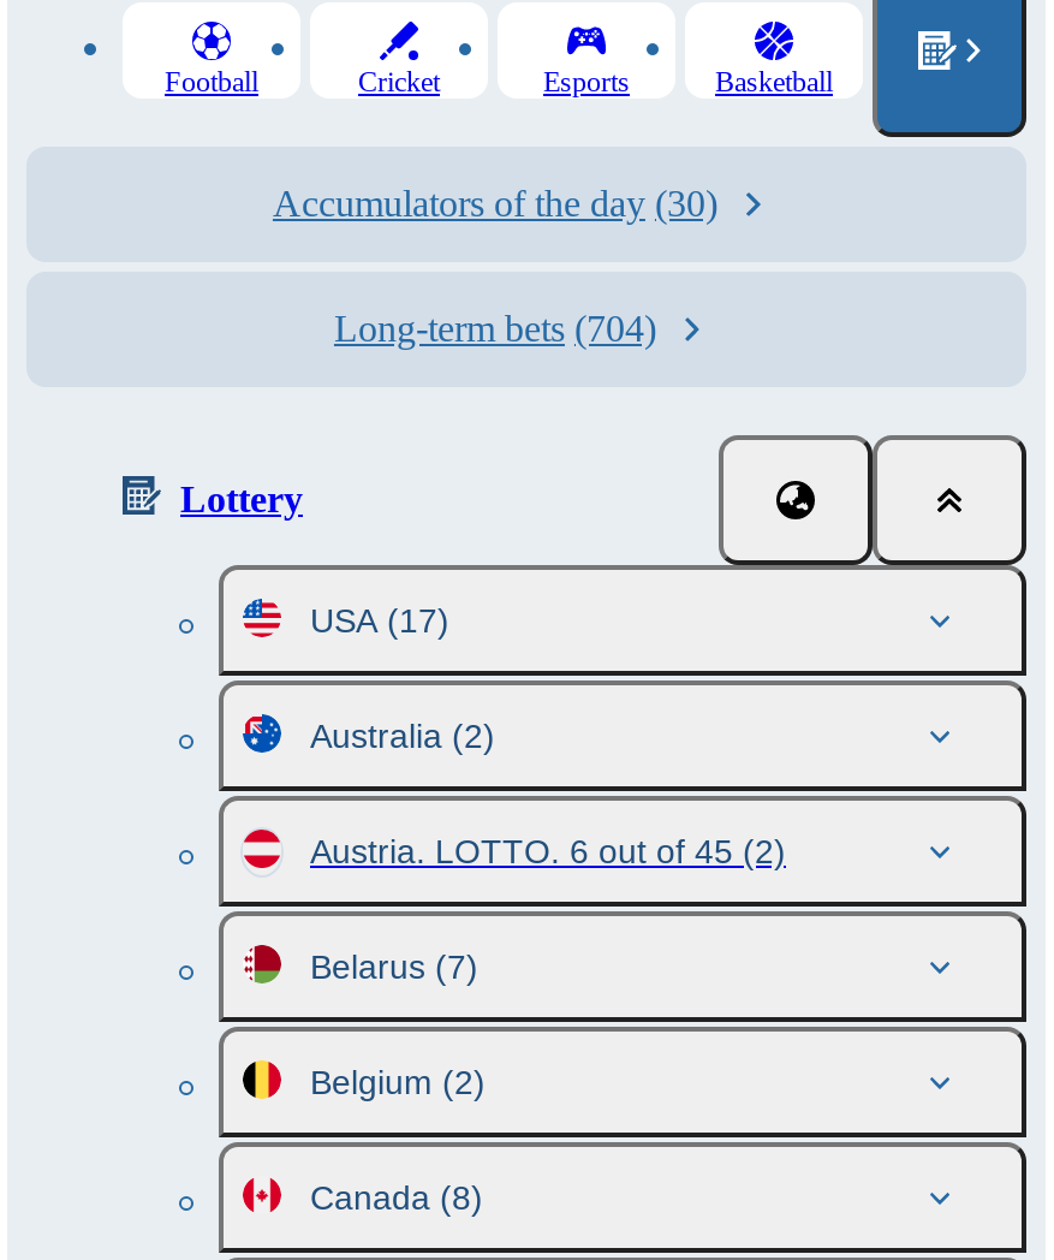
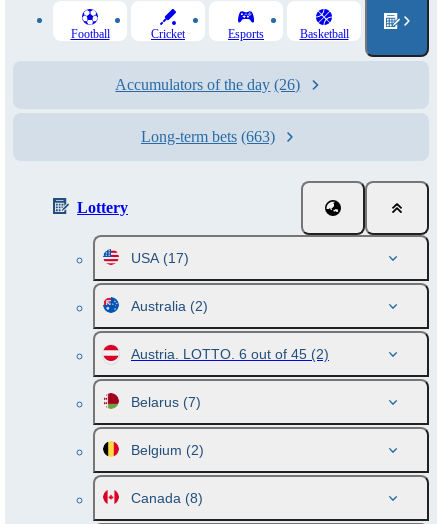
- Accumulators of the day (30)
+ Accumulators of the day (26)

- Long-term bets (704)
+ Long-term bets (663)
